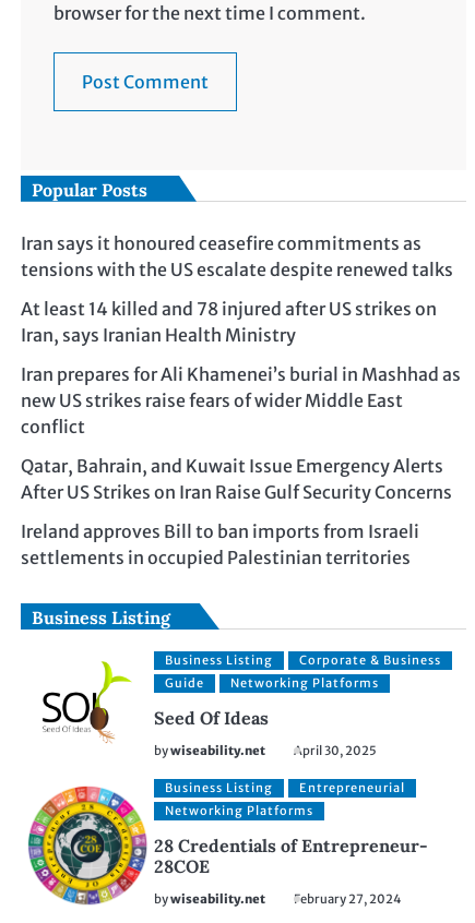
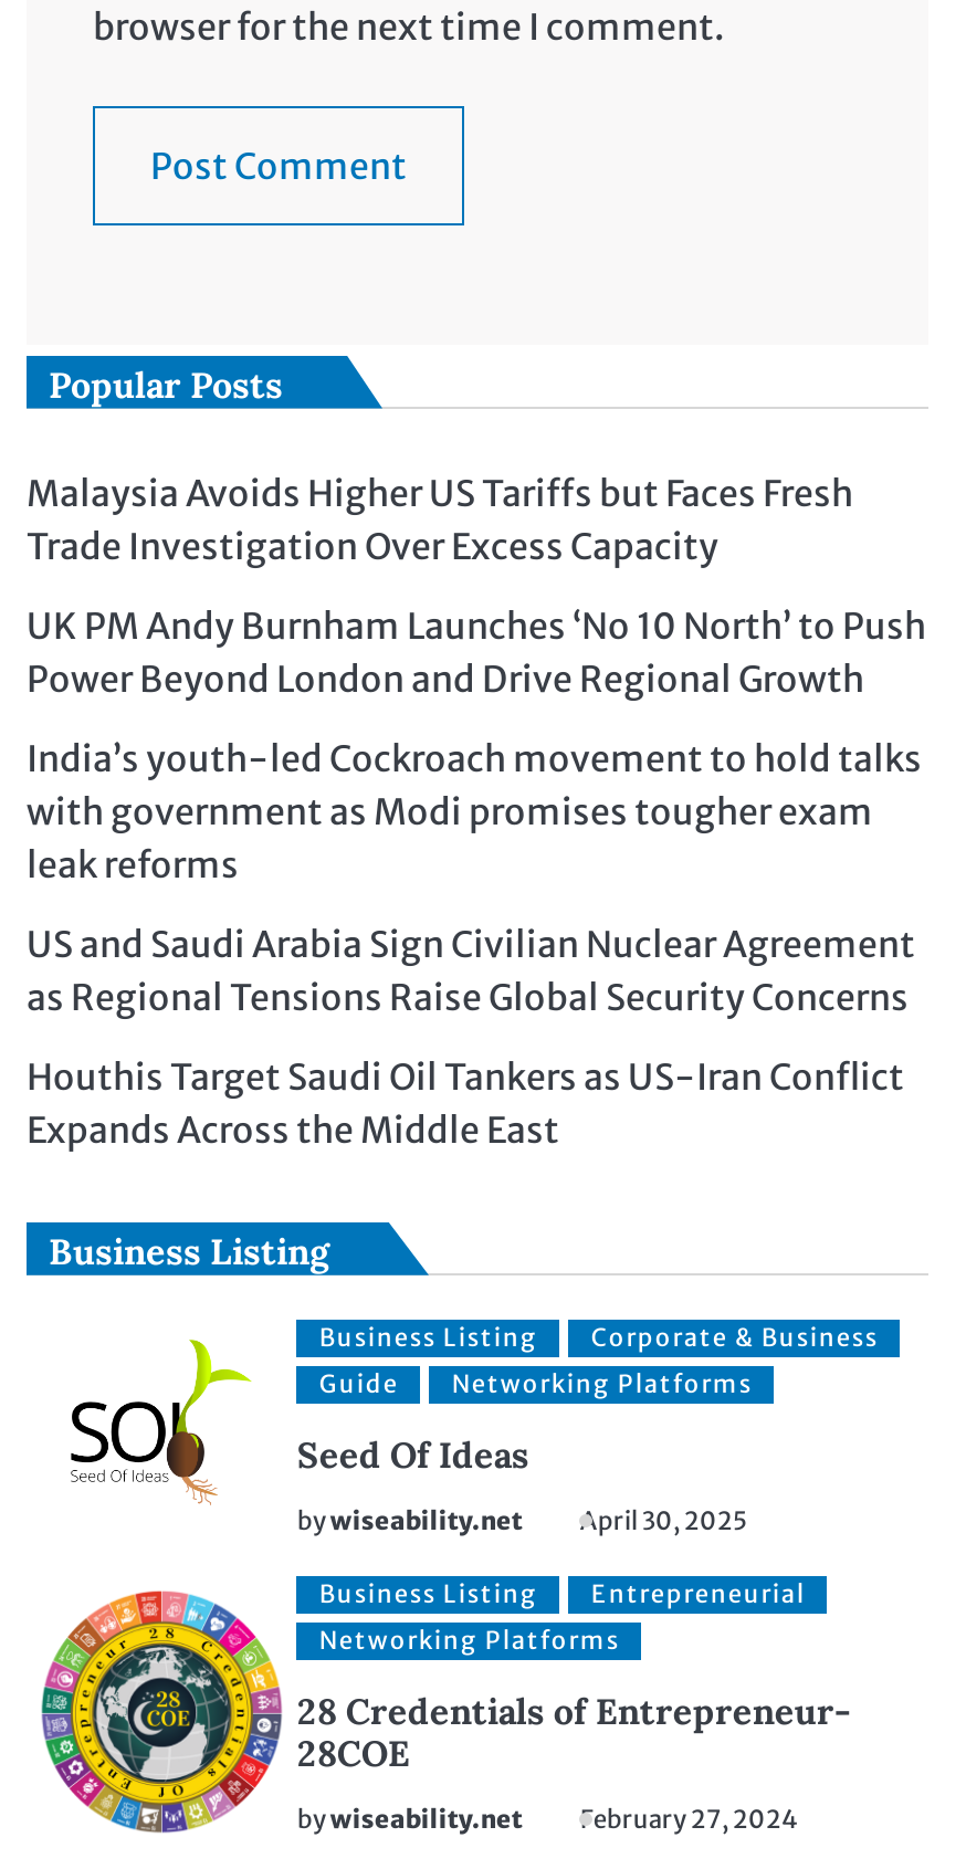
- Iran says it honoured ceasefire commitments as
- tensions with the US escalate despite renewed talks
+ Malaysia Avoids Higher US Tariffs but Faces Fresh
+ Trade Investigation Over Excess Capacity

- At least 14 killed and 78 injured after US strikes on
- Iran, says Iranian Health Ministry
+ UK PM Andy Burnham Launches ‘No 10 North’ to Push
+ Power Beyond London and Drive Regional Growth

- Iran prepares for Ali Khamenei’s burial in Mashhad as
- new US strikes raise fears of wider Middle East
- conflict
+ India’s youth-led Cockroach movement to hold talks
+ with government as Modi promises tougher exam
+ leak reforms

- Qatar, Bahrain, and Kuwait Issue Emergency Alerts
- After US Strikes on Iran Raise Gulf Security Concerns
+ US and Saudi Arabia Sign Civilian Nuclear Agreement
+ as Regional Tensions Raise Global Security Concerns

- Ireland approves Bill to ban imports from Israeli
- settlements in occupied Palestinian territories
+ Houthis Target Saudi Oil Tankers as US-Iran Conflict
+ Expands Across the Middle East
